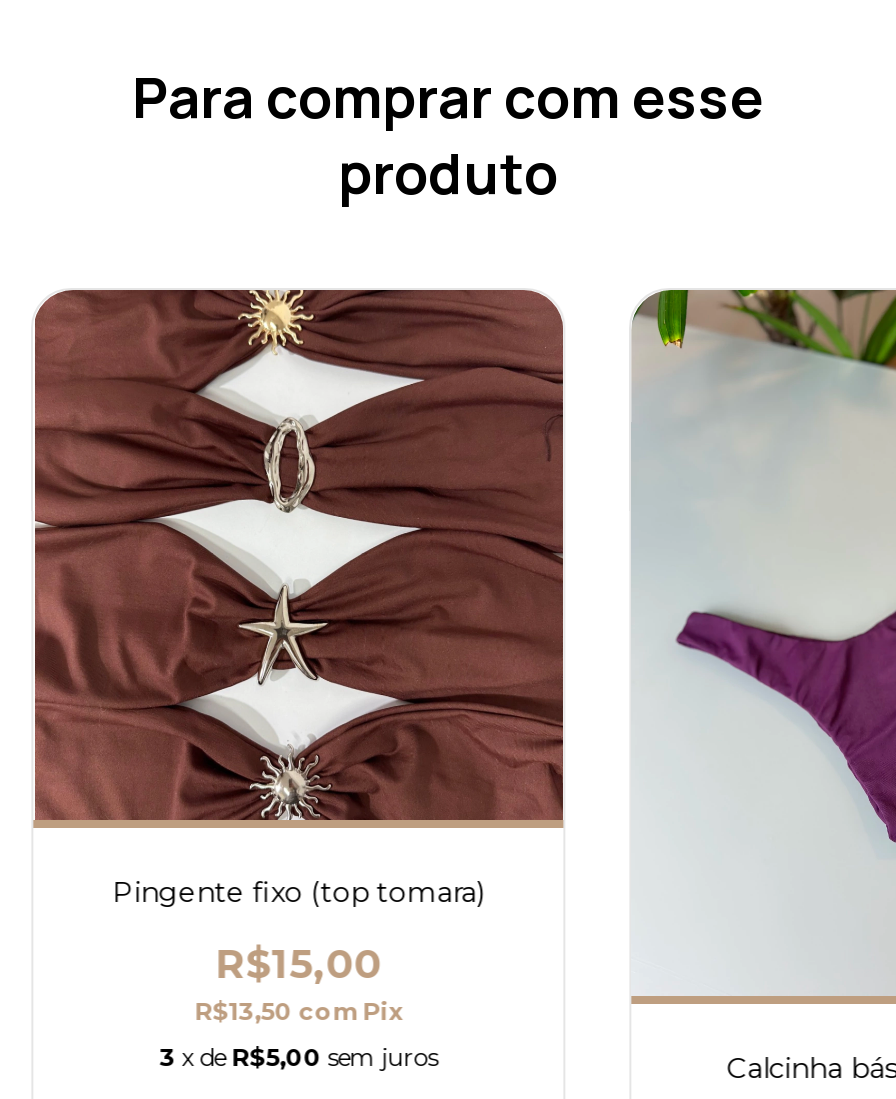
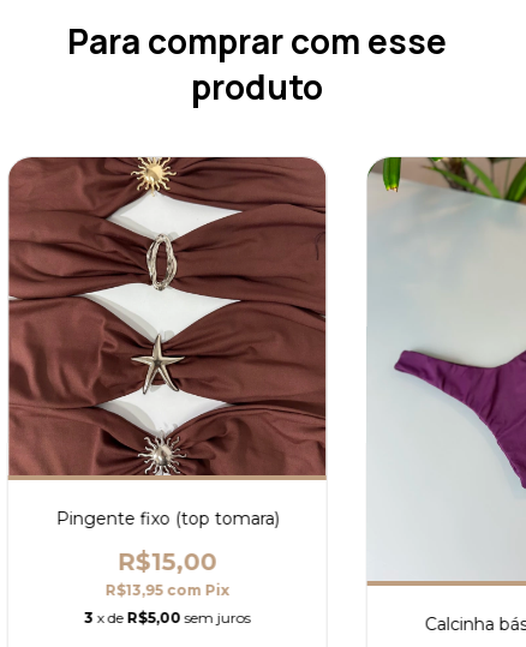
- R$13,50 com Pix
+ R$13,95 com Pix
